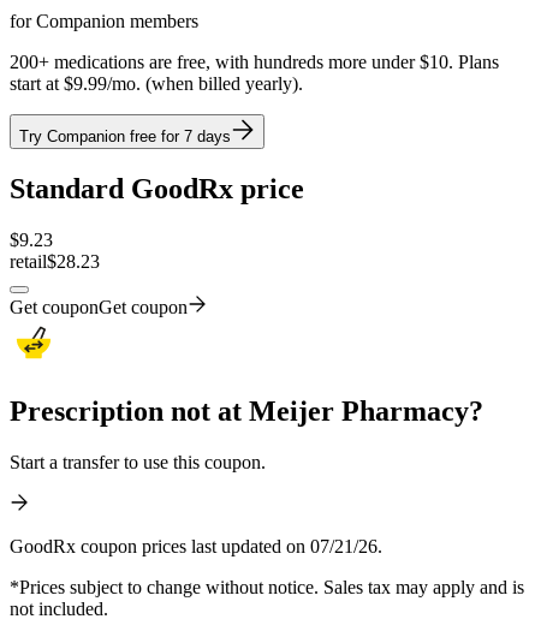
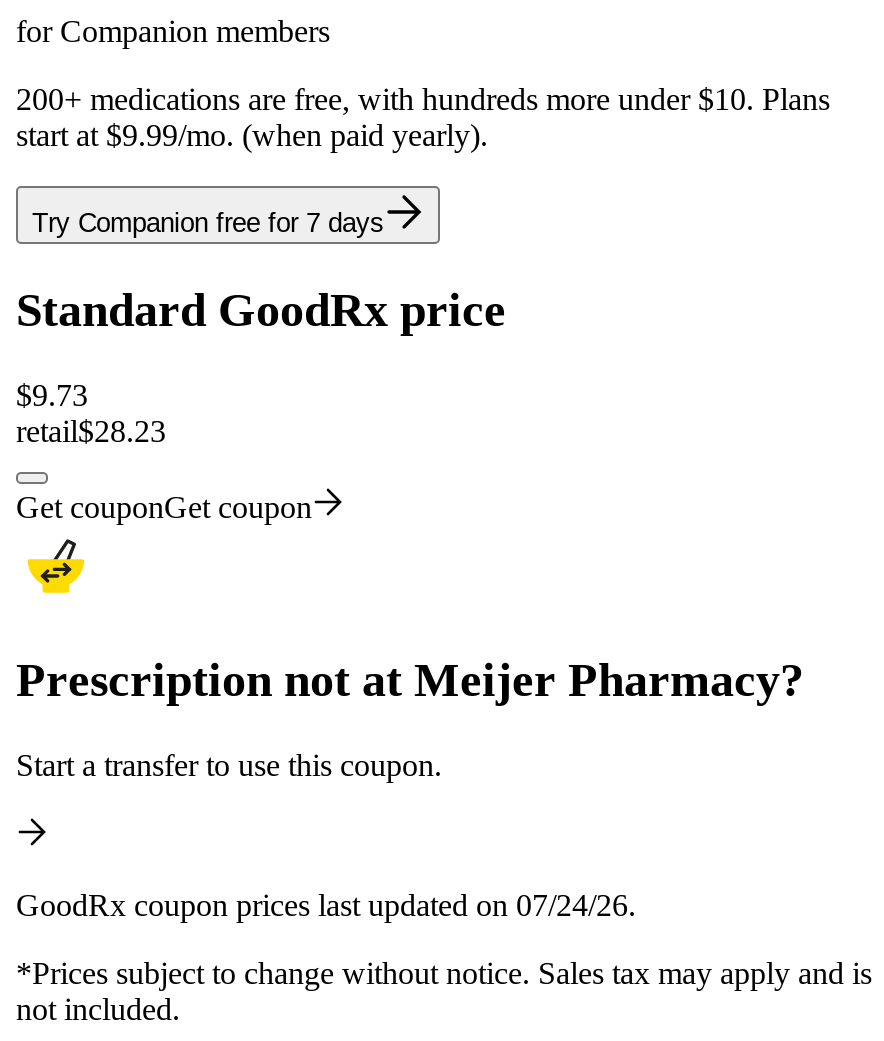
- start at $9.99/mo. (when billed yearly).
+ start at $9.99/mo. (when paid yearly).

- $9.23
+ $9.73

- GoodRx coupon prices last updated on 07/21/26.
+ GoodRx coupon prices last updated on 07/24/26.
